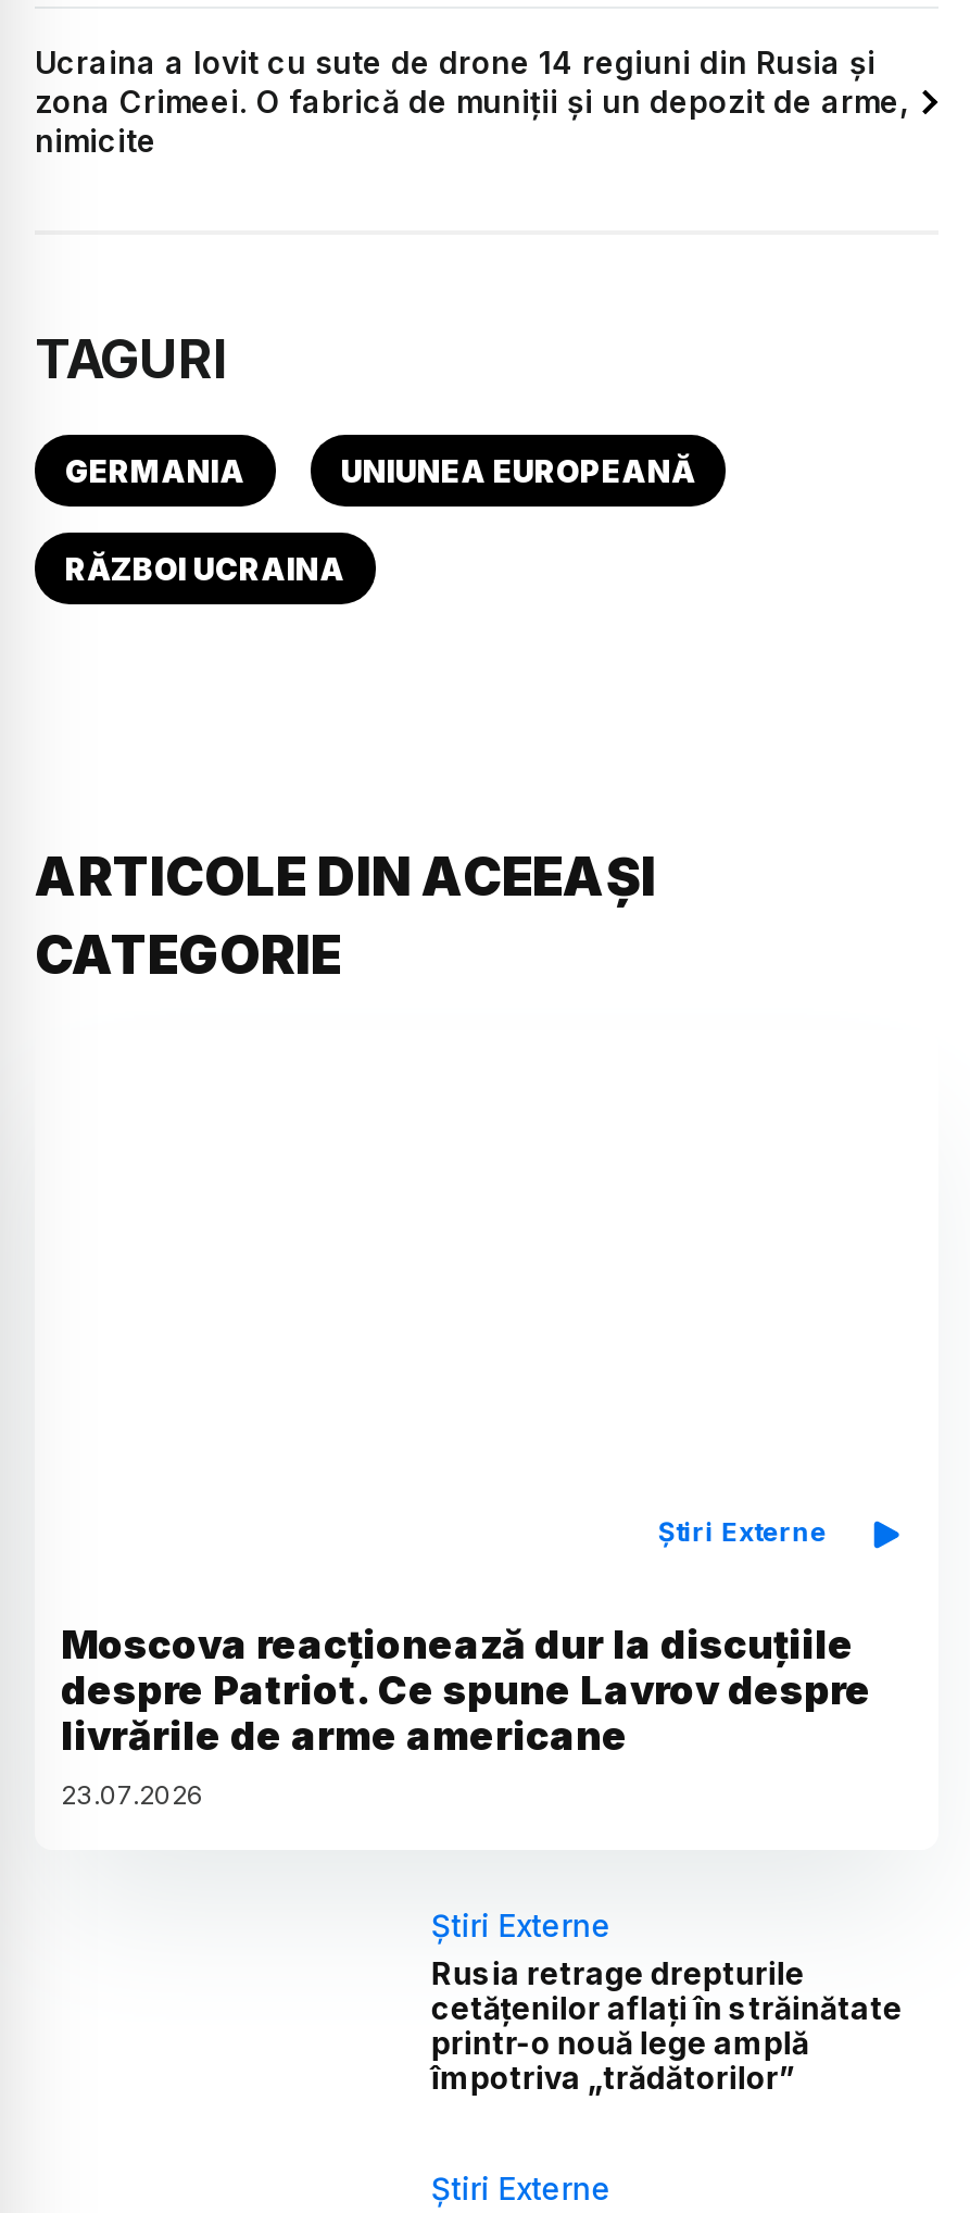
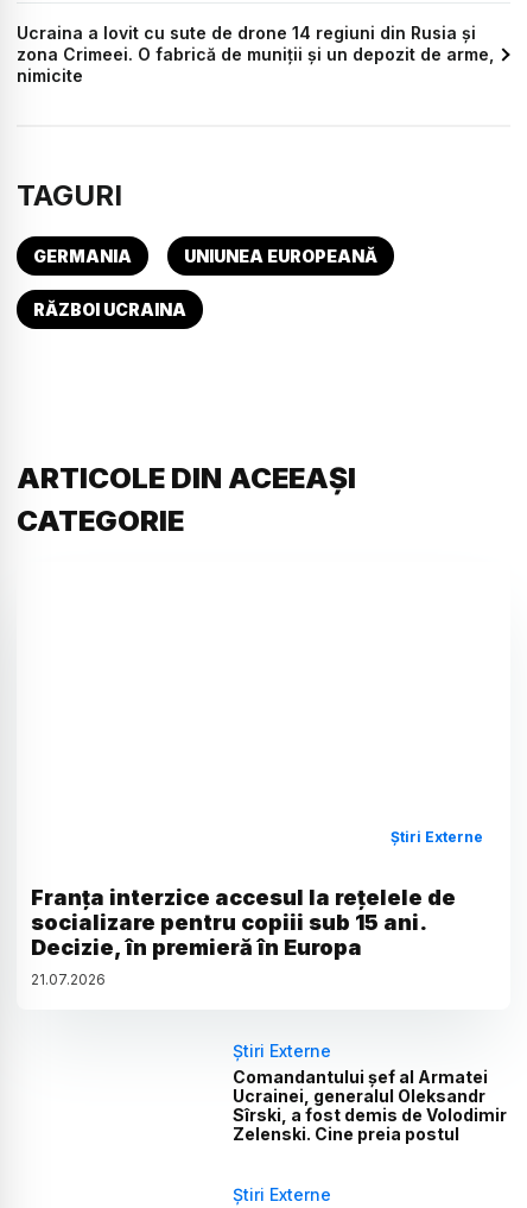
- Moscova reacționează dur la discuțiile
- despre Patriot. Ce spune Lavrov despre
- livrările de arme americane
- 23.07.2026
+ Franța interzice accesul la rețelele de
+ socializare pentru copiii sub 15 ani.
+ Decizie, în premieră în Europa
+ 21.07.2026

- Rusia retrage drepturile
- cetățenilor aflați în străinătate
- printr-o nouă lege amplă
- împotriva „trădătorilor”
+ Comandantului șef al Armatei
+ Ucrainei, generalul Oleksandr
+ Sîrski, a fost demis de Volodimir
+ Zelenski. Cine preia postul
